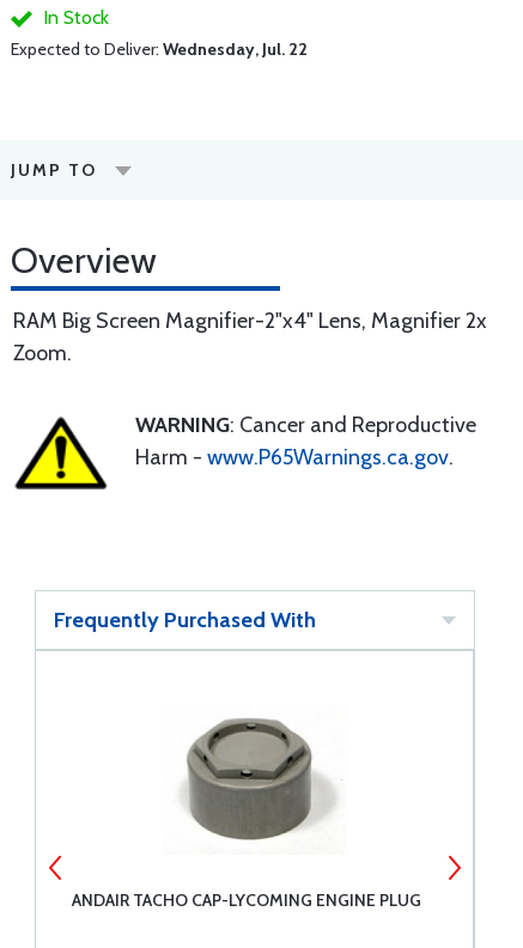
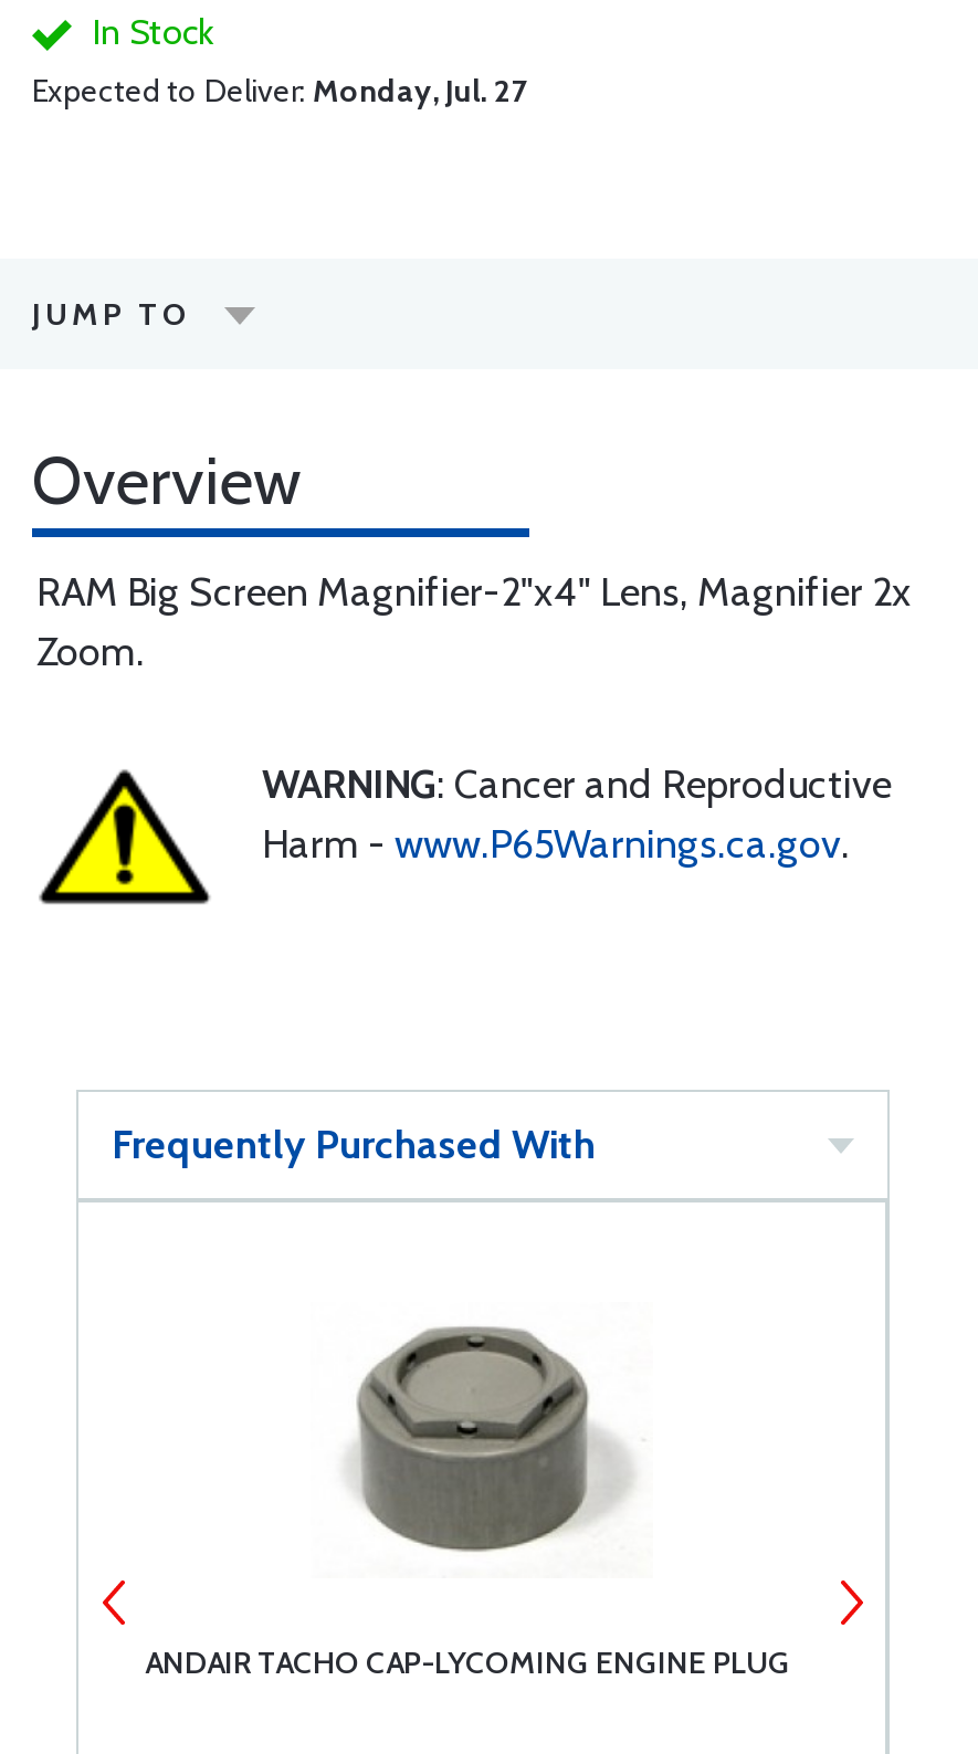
- Expected to Deliver: Wednesday, Jul. 22
+ Expected to Deliver: Monday, Jul. 27
